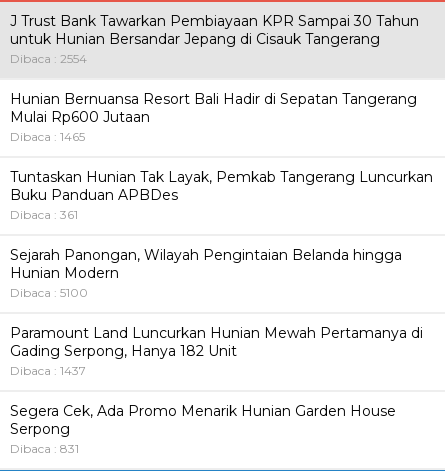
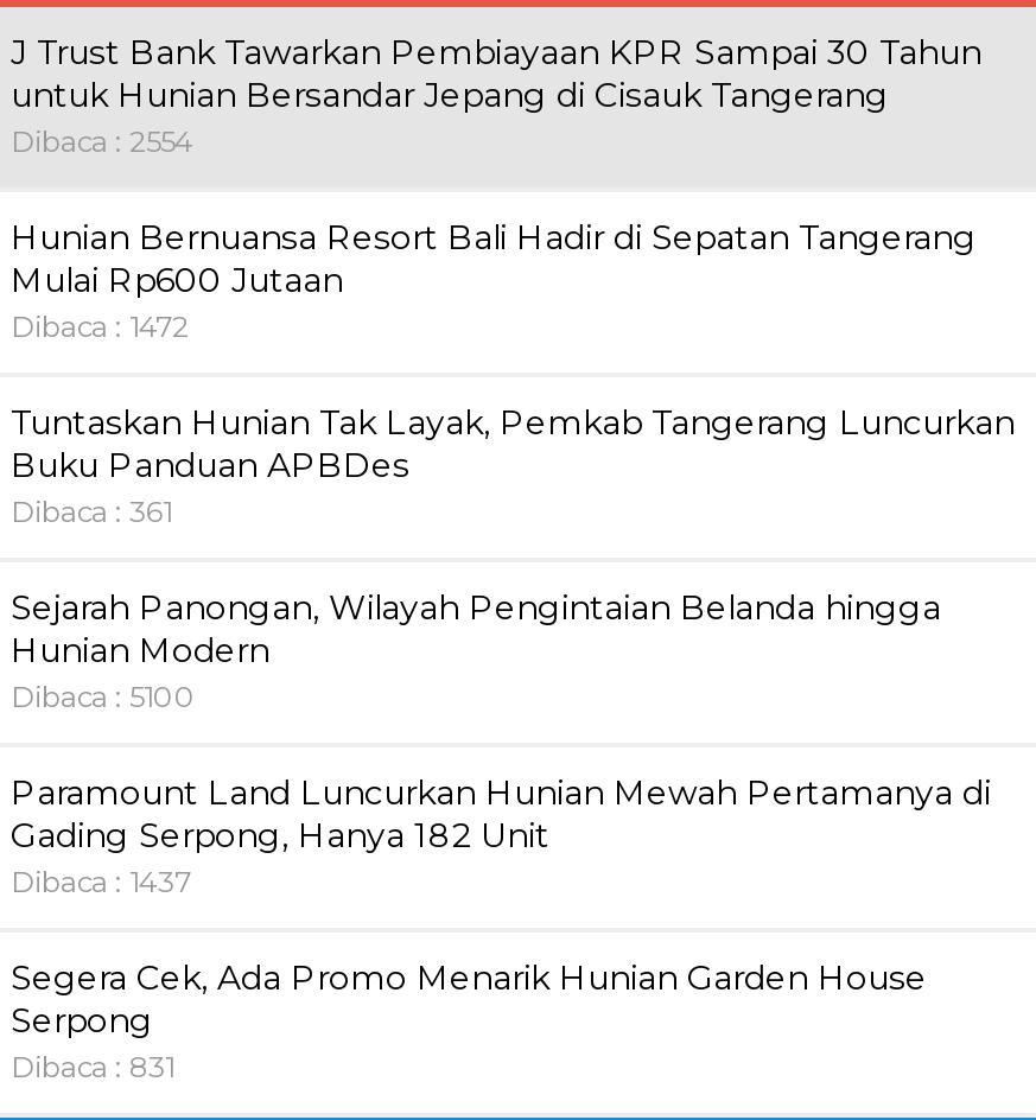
- Dibaca : 1465
+ Dibaca : 1472
